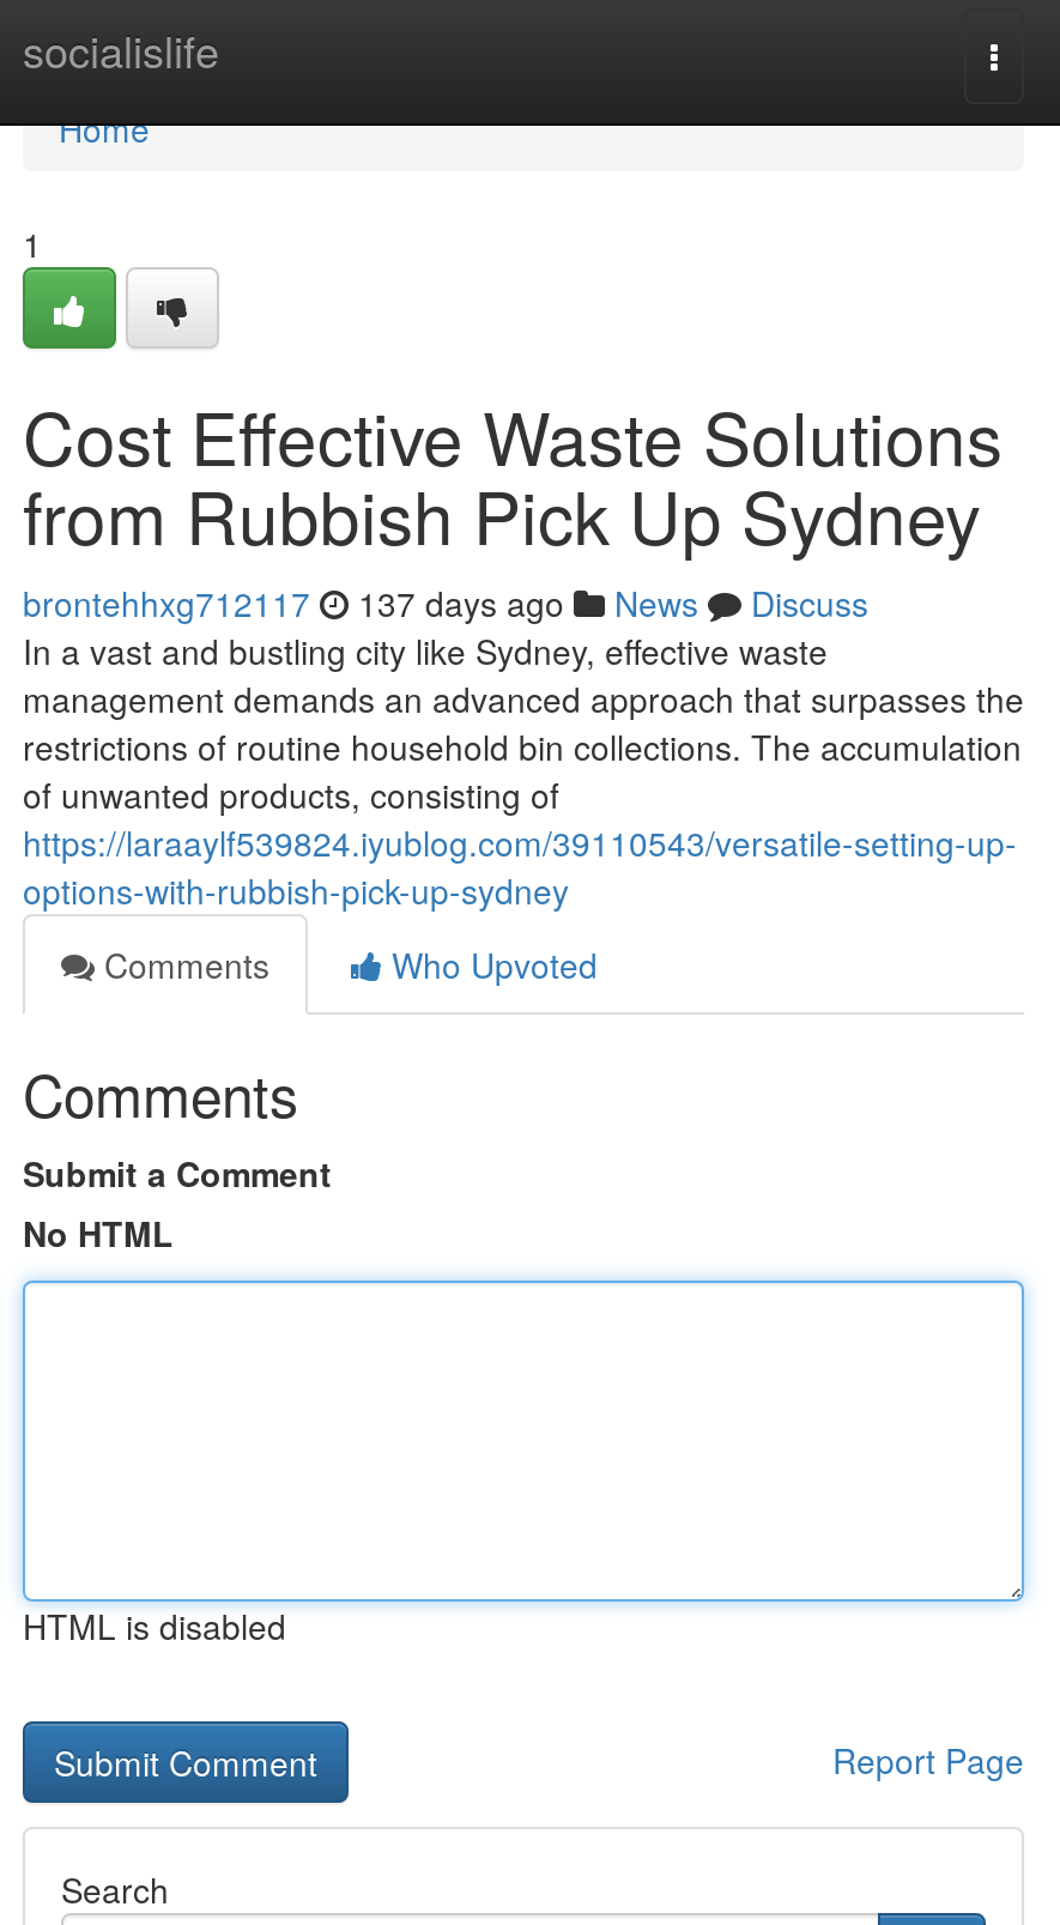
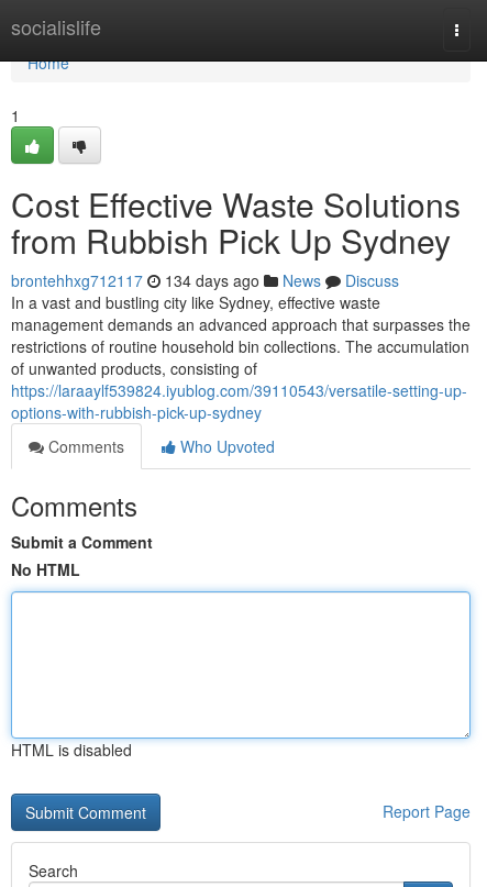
- brontehhxg712117 137 days ago News Discuss
+ brontehhxg712117 134 days ago News Discuss
